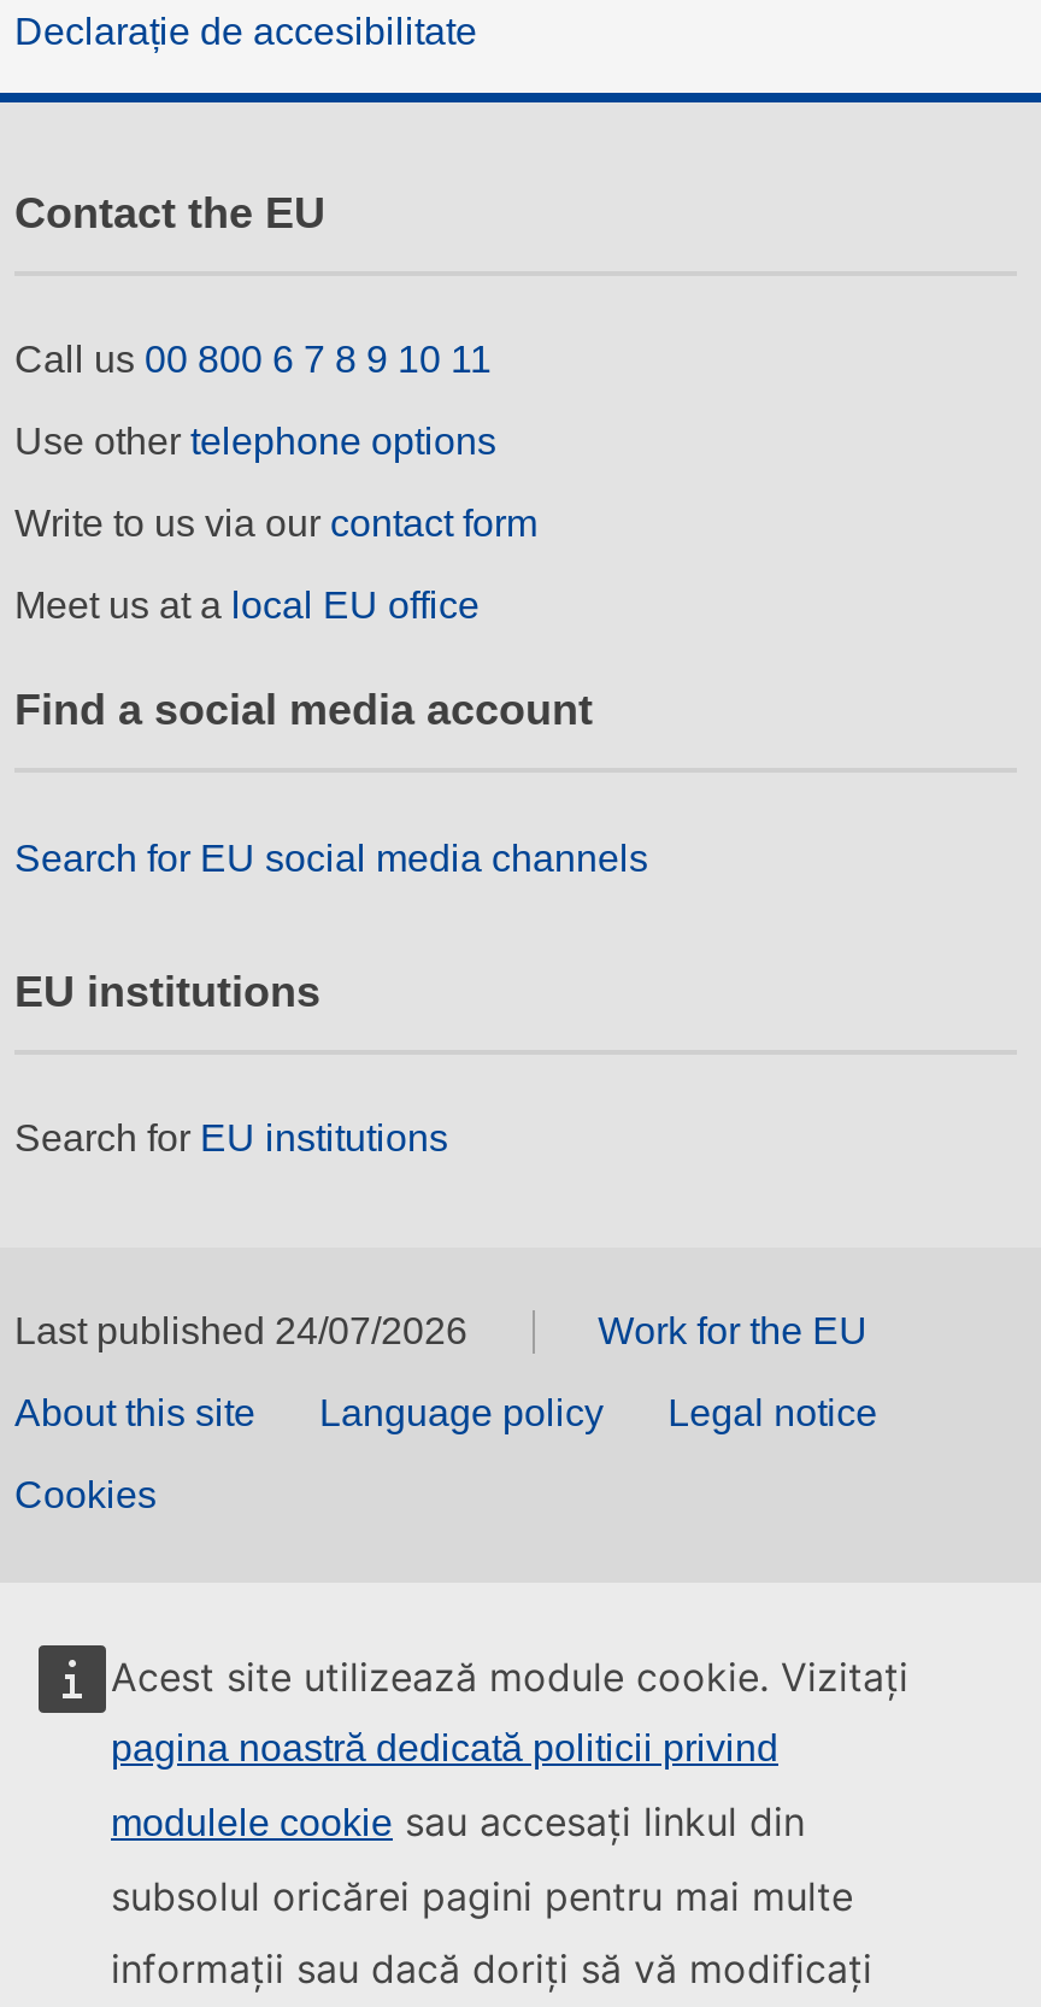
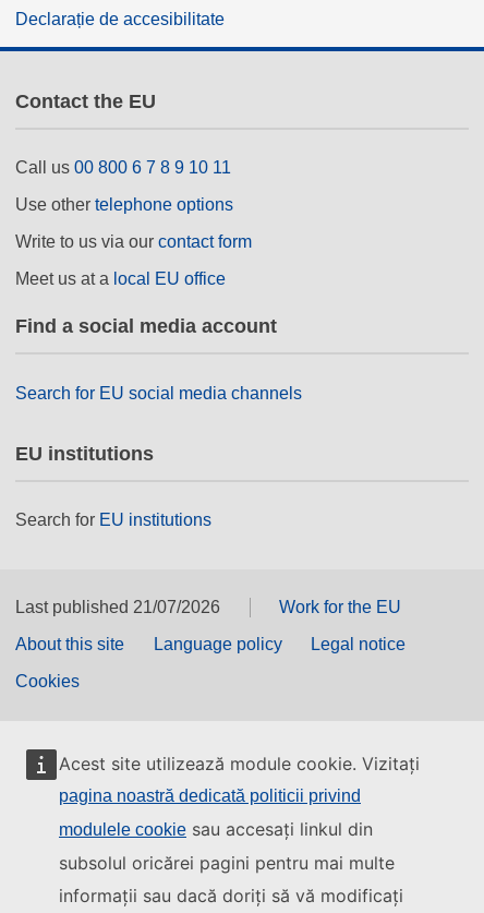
- Last published 24/07/2026
+ Last published 21/07/2026
